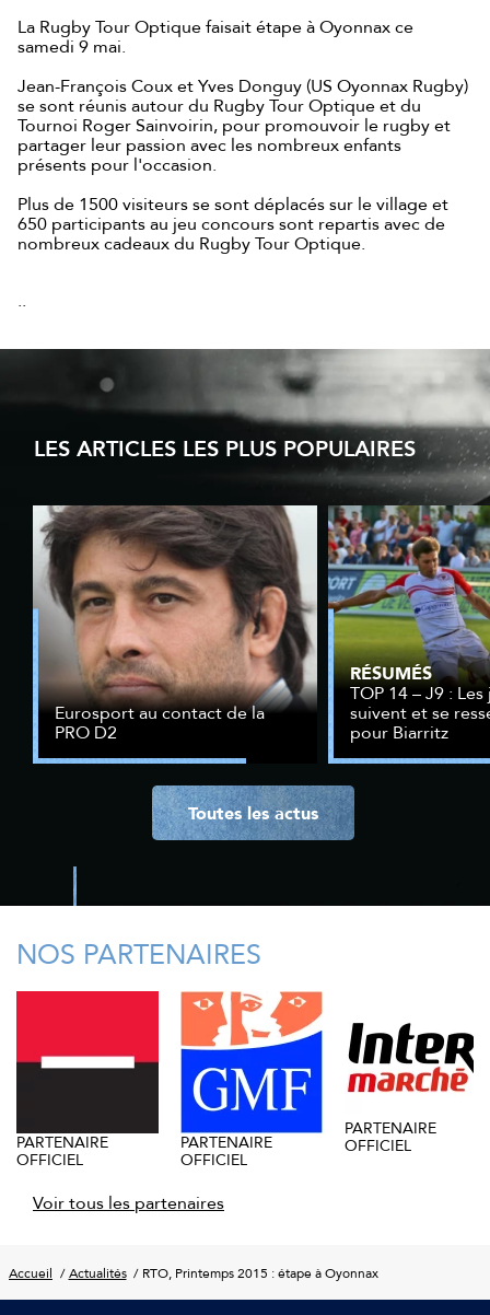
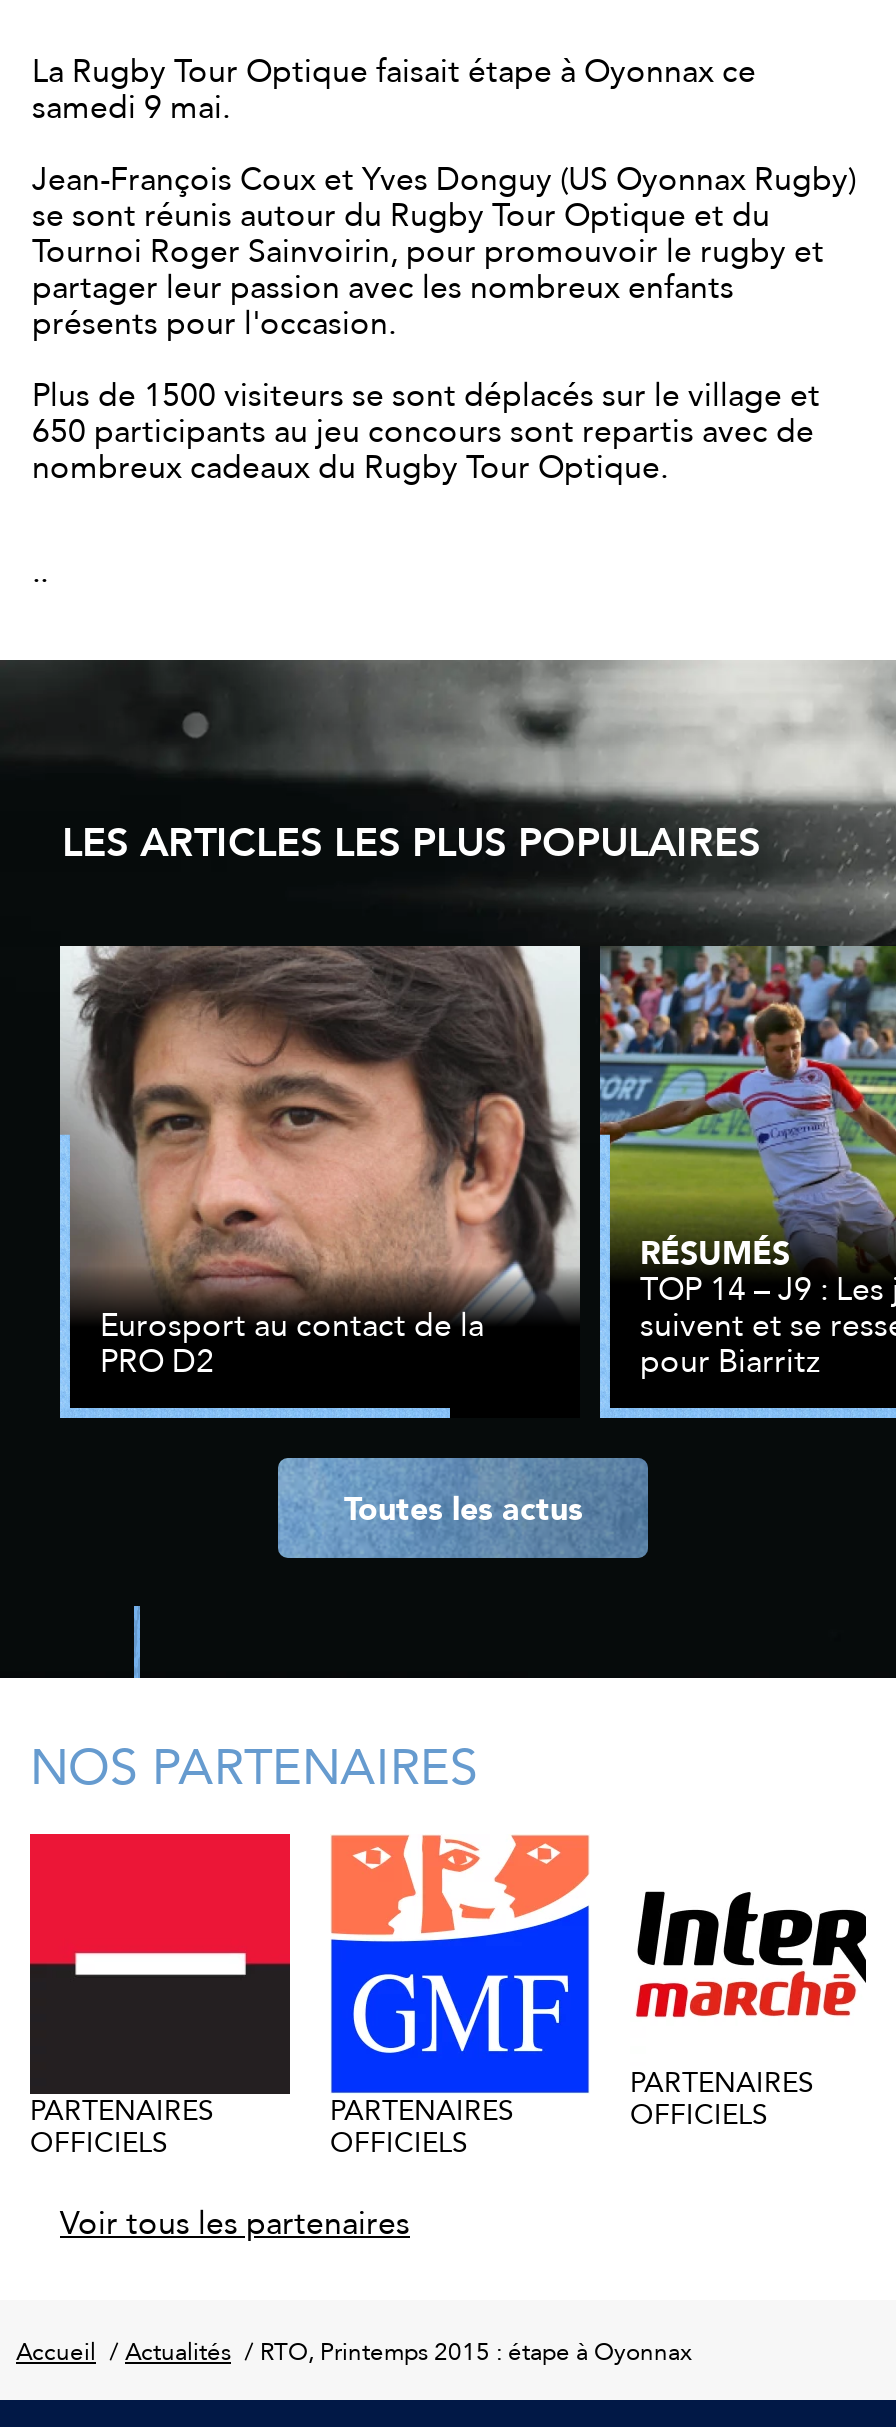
- PARTENAIRE
- OFFICIEL
+ PARTENAIRES
+ OFFICIELS

- PARTENAIRE
- OFFICIEL
+ PARTENAIRES
+ OFFICIELS

- PARTENAIRE
- OFFICIEL
+ PARTENAIRES
+ OFFICIELS
